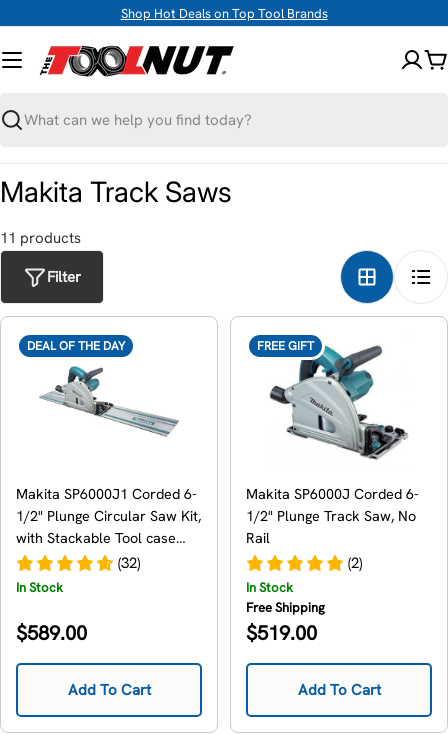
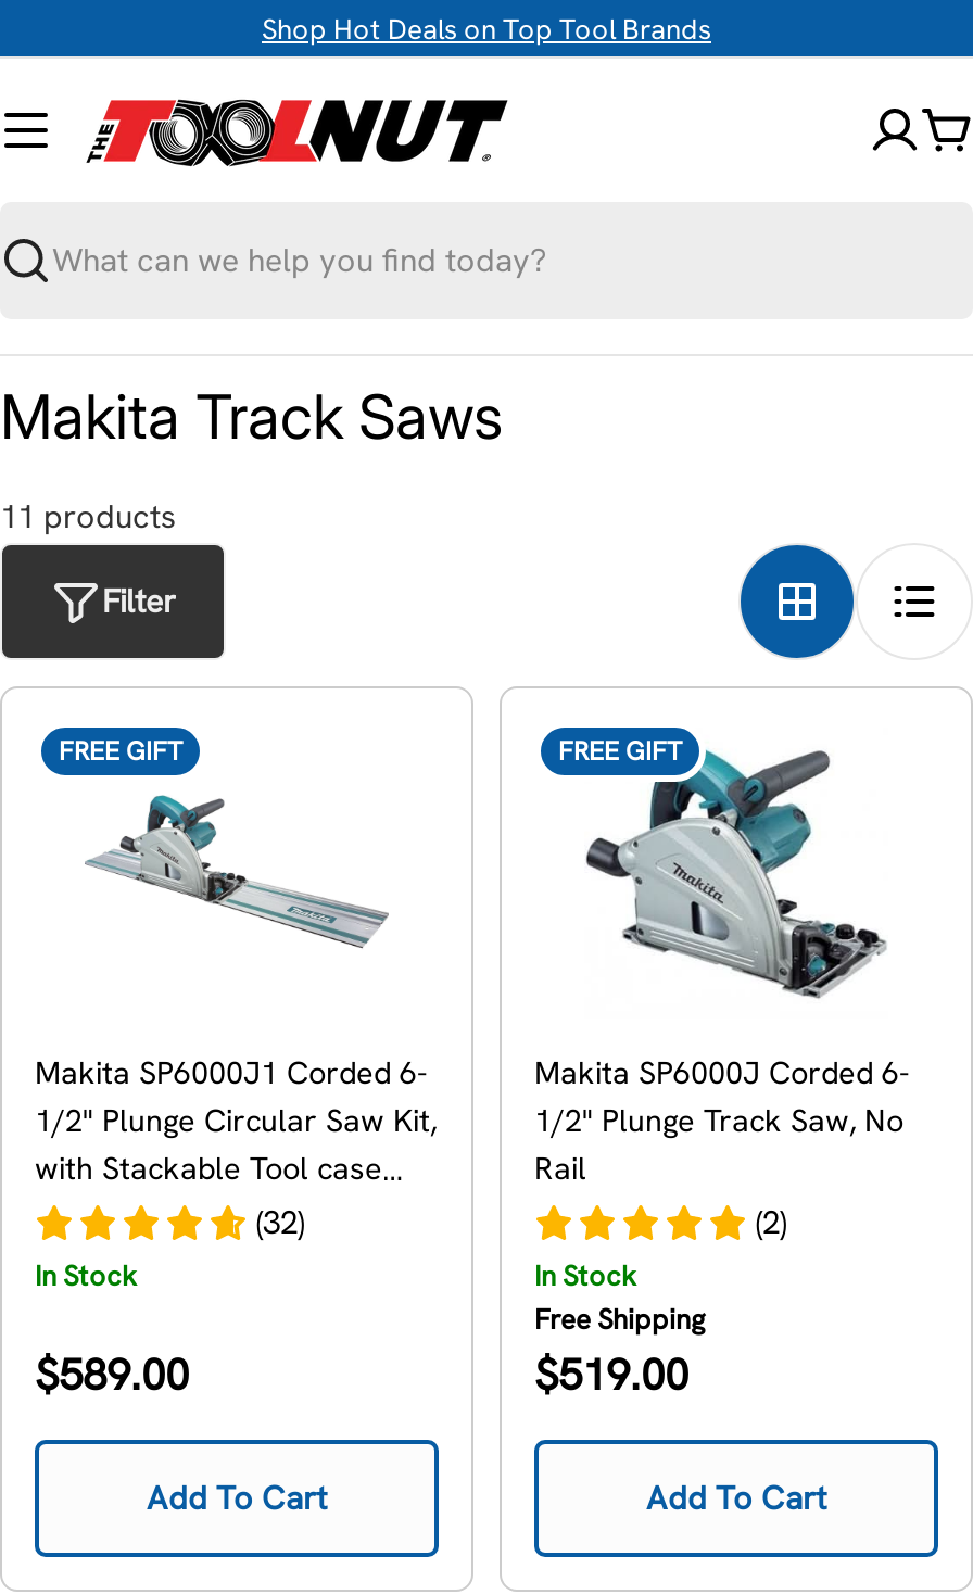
- DEAL OF THE DAY
+ FREE GIFT
